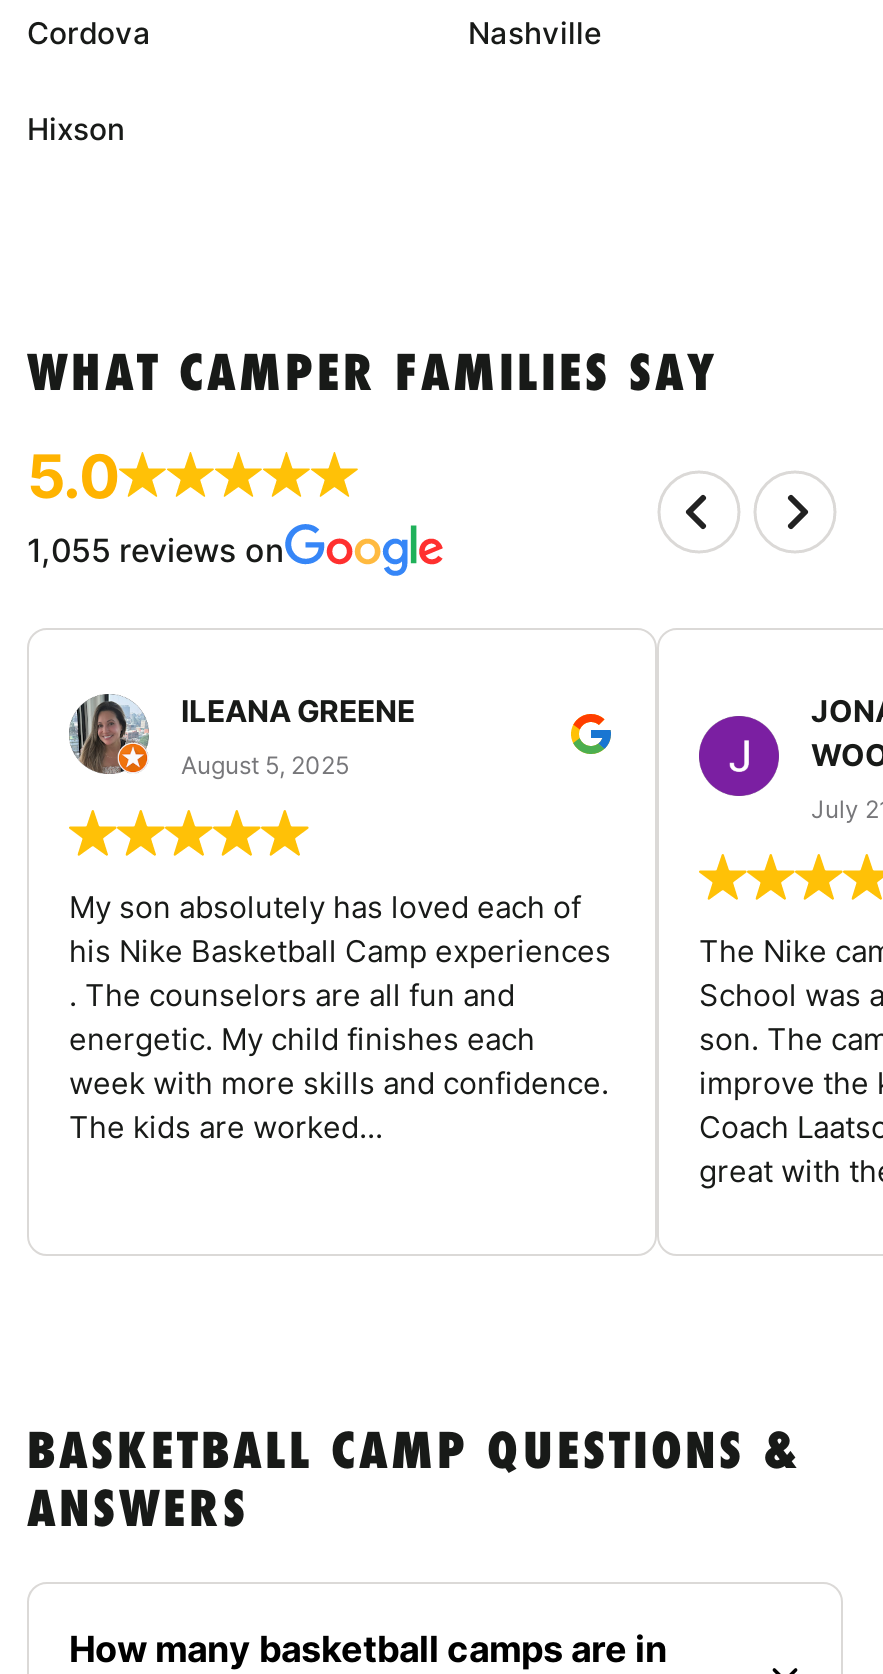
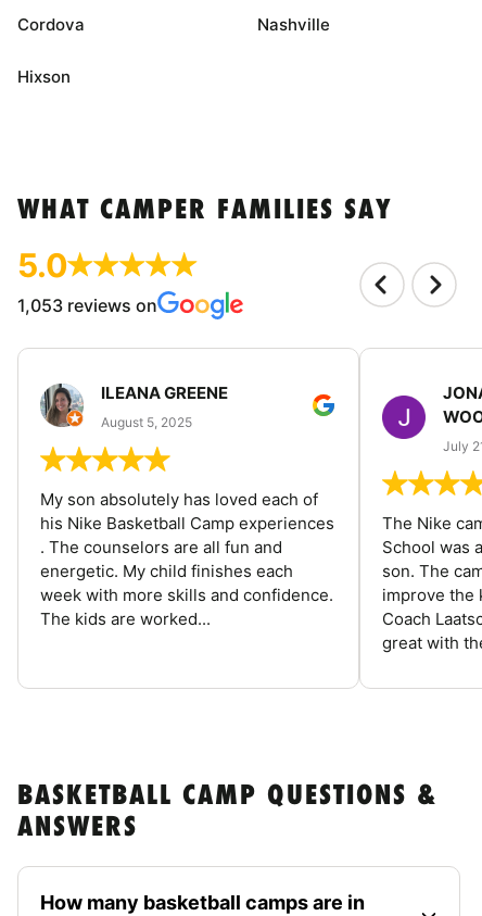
- 1,055 reviews on
+ 1,053 reviews on
